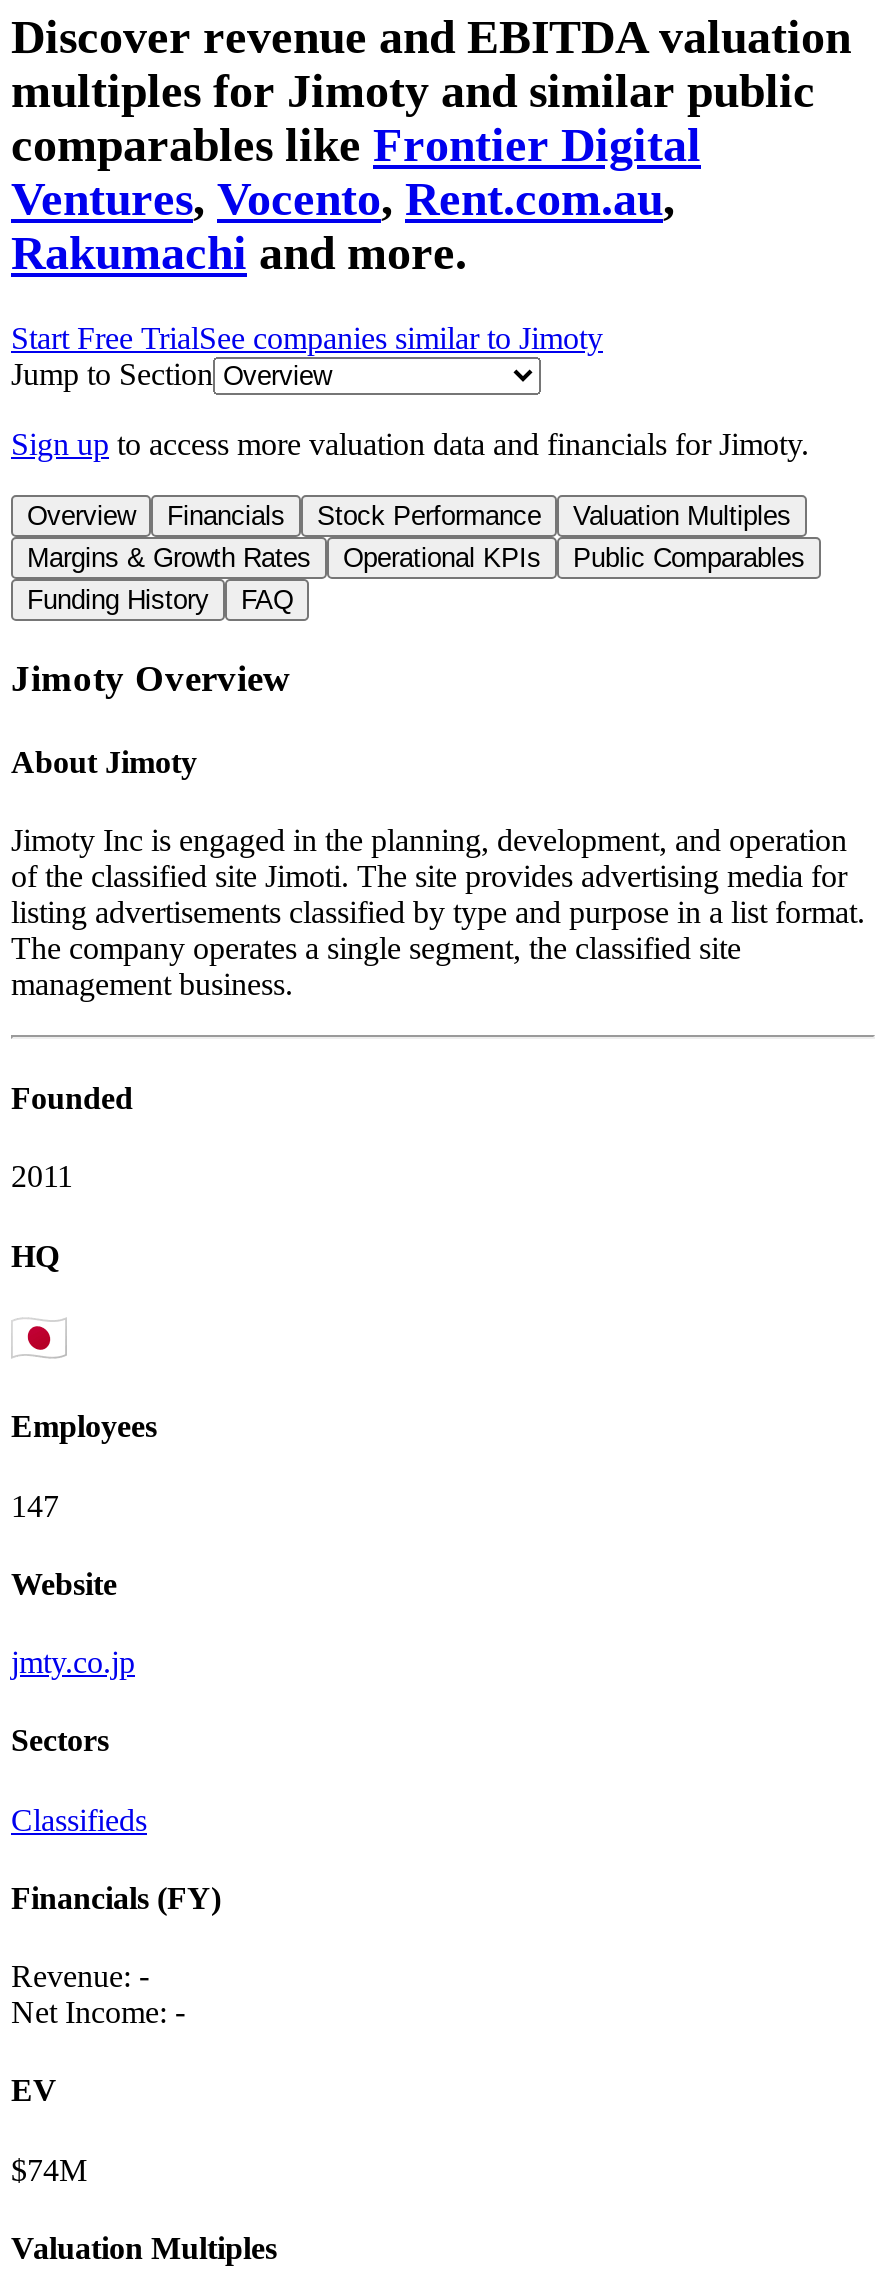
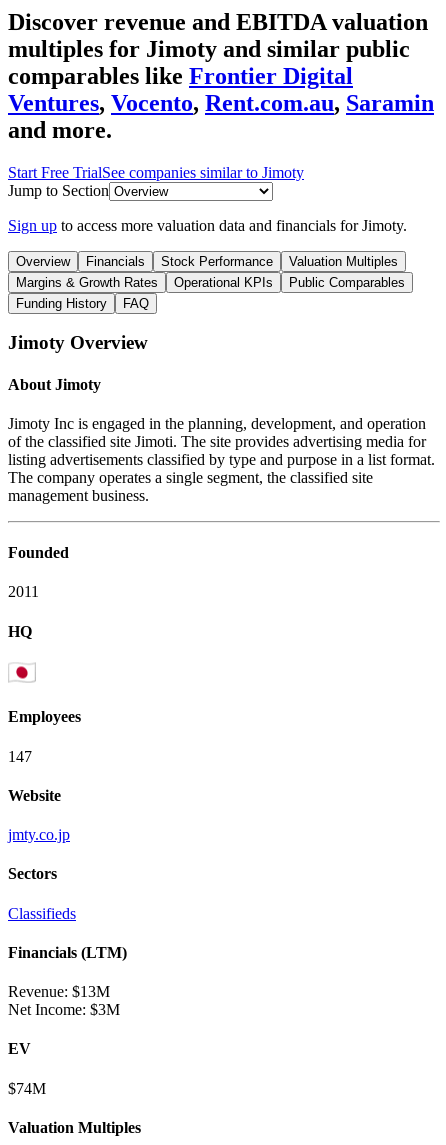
- Ventures, Vocento, Rent.com.au,
- Rakumachi and more.
+ Ventures, Vocento, Rent.com.au, Saramin
+ and more.

- Financials (FY)
+ Financials (LTM)

- Revenue: -
+ Revenue: $13M

- Net Income: -
+ Net Income: $3M
